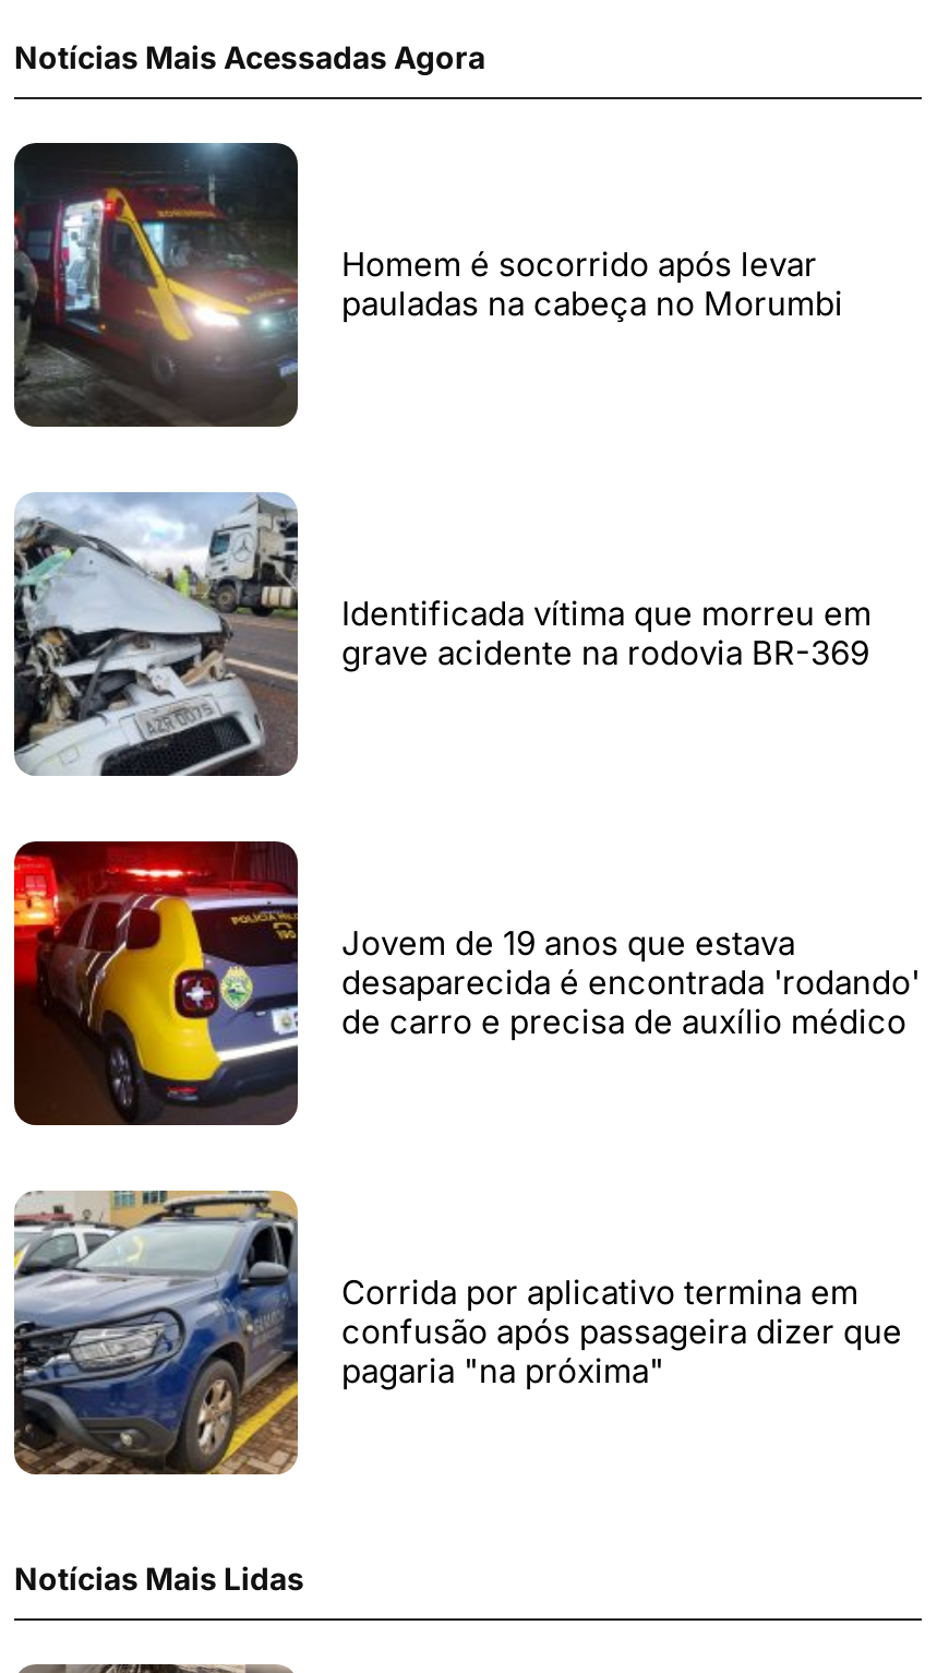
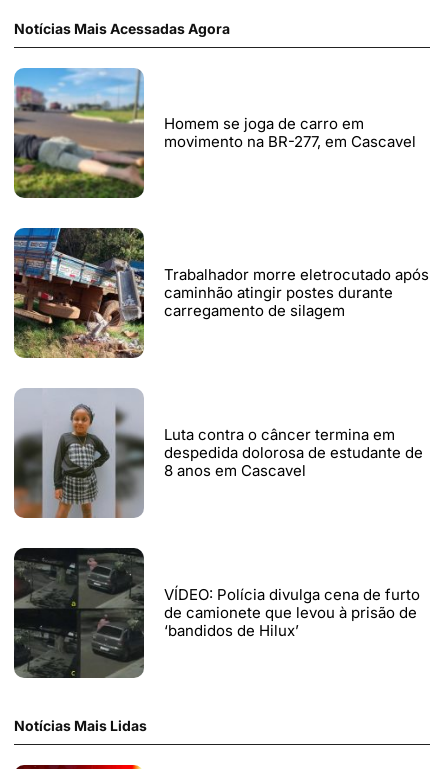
- [image]
- Homem é socorrido após levar
- pauladas na cabeça no Morumbi
+ [image]
+ Homem se joga de carro em
+ movimento na BR-277, em Cascavel

- [image]
- Identificada vítima que morreu em
- grave acidente na rodovia BR-369
+ [image]
+ Trabalhador morre eletrocutado após
+ caminhão atingir postes durante
+ carregamento de silagem

- [image]
- Jovem de 19 anos que estava
- desaparecida é encontrada 'rodando'
- de carro e precisa de auxílio médico
+ [image]
+ Luta contra o câncer termina em
+ despedida dolorosa de estudante de
+ 8 anos em Cascavel

- [image]
- Corrida por aplicativo termina em
- confusão após passageira dizer que
- pagaria "na próxima"
+ [image]
+ VÍDEO: Polícia divulga cena de furto
+ de camionete que levou à prisão de
+ ‘bandidos de Hilux’
